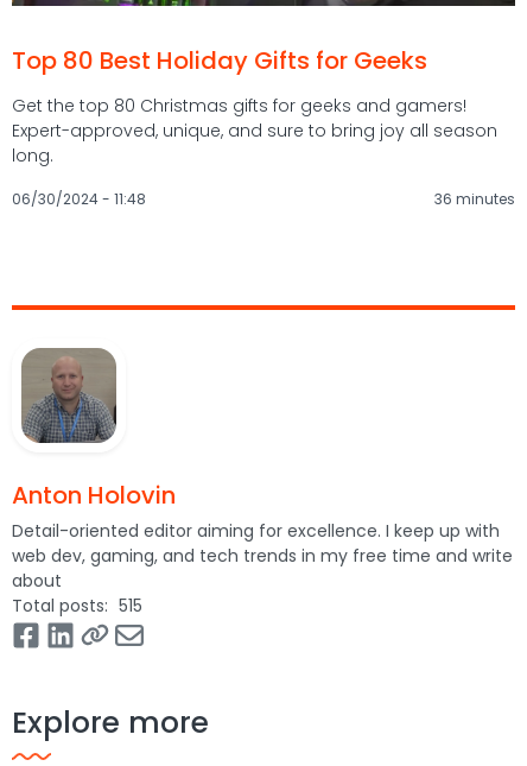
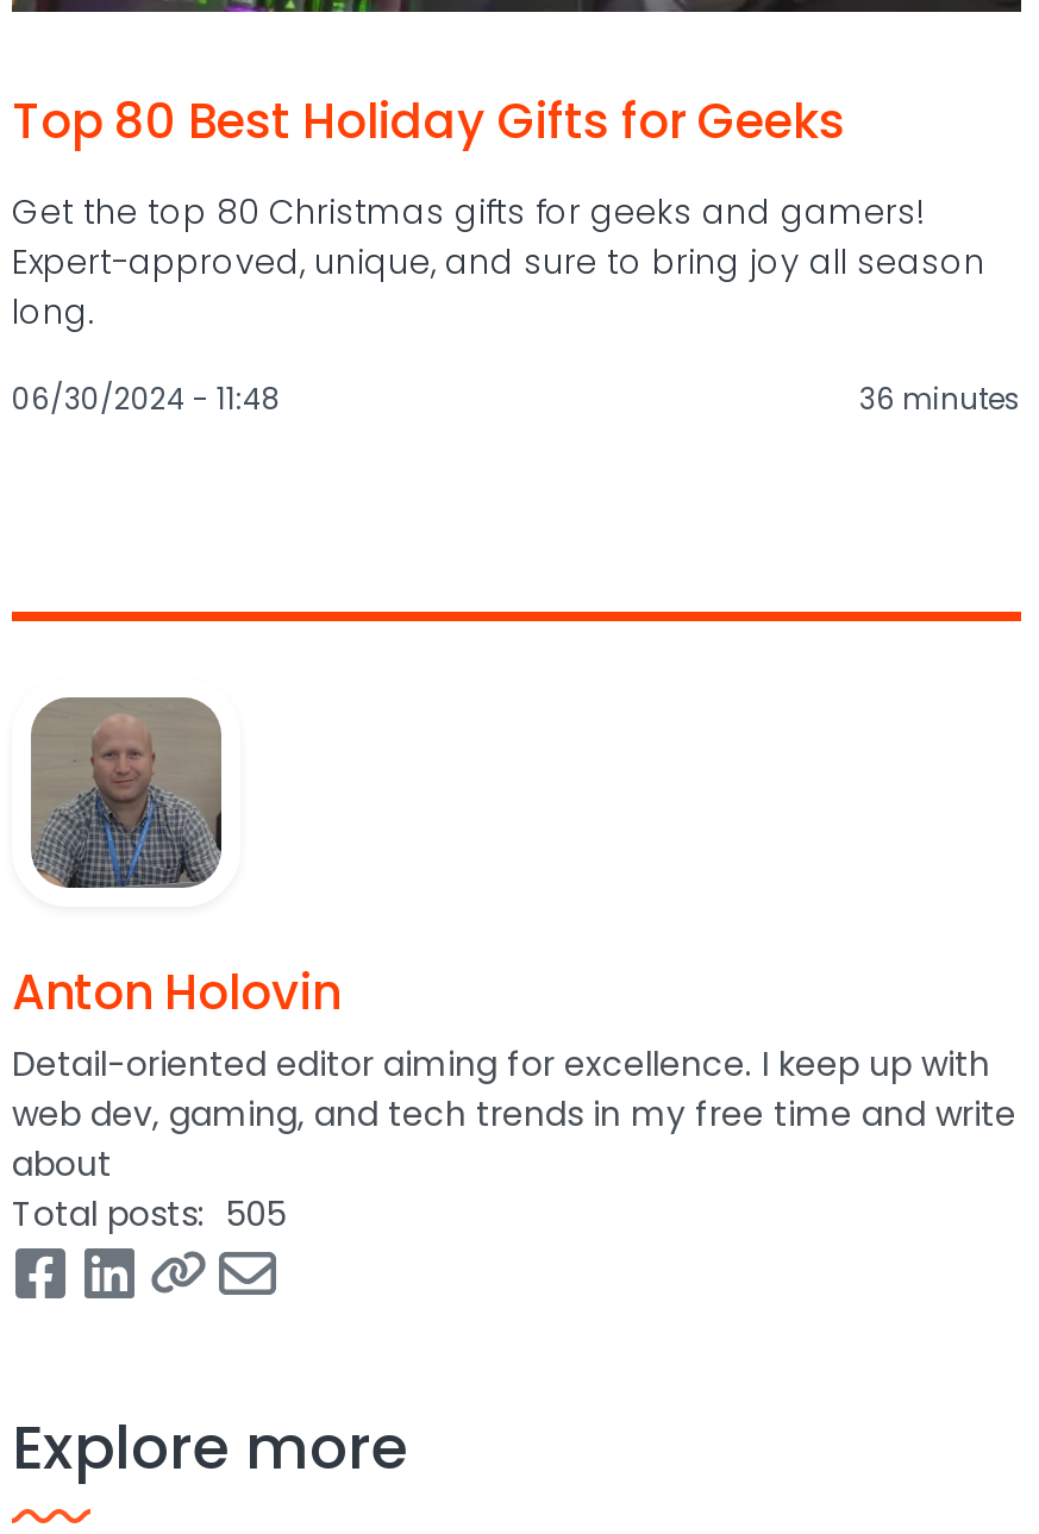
- Total posts 515
+ Total posts 505
